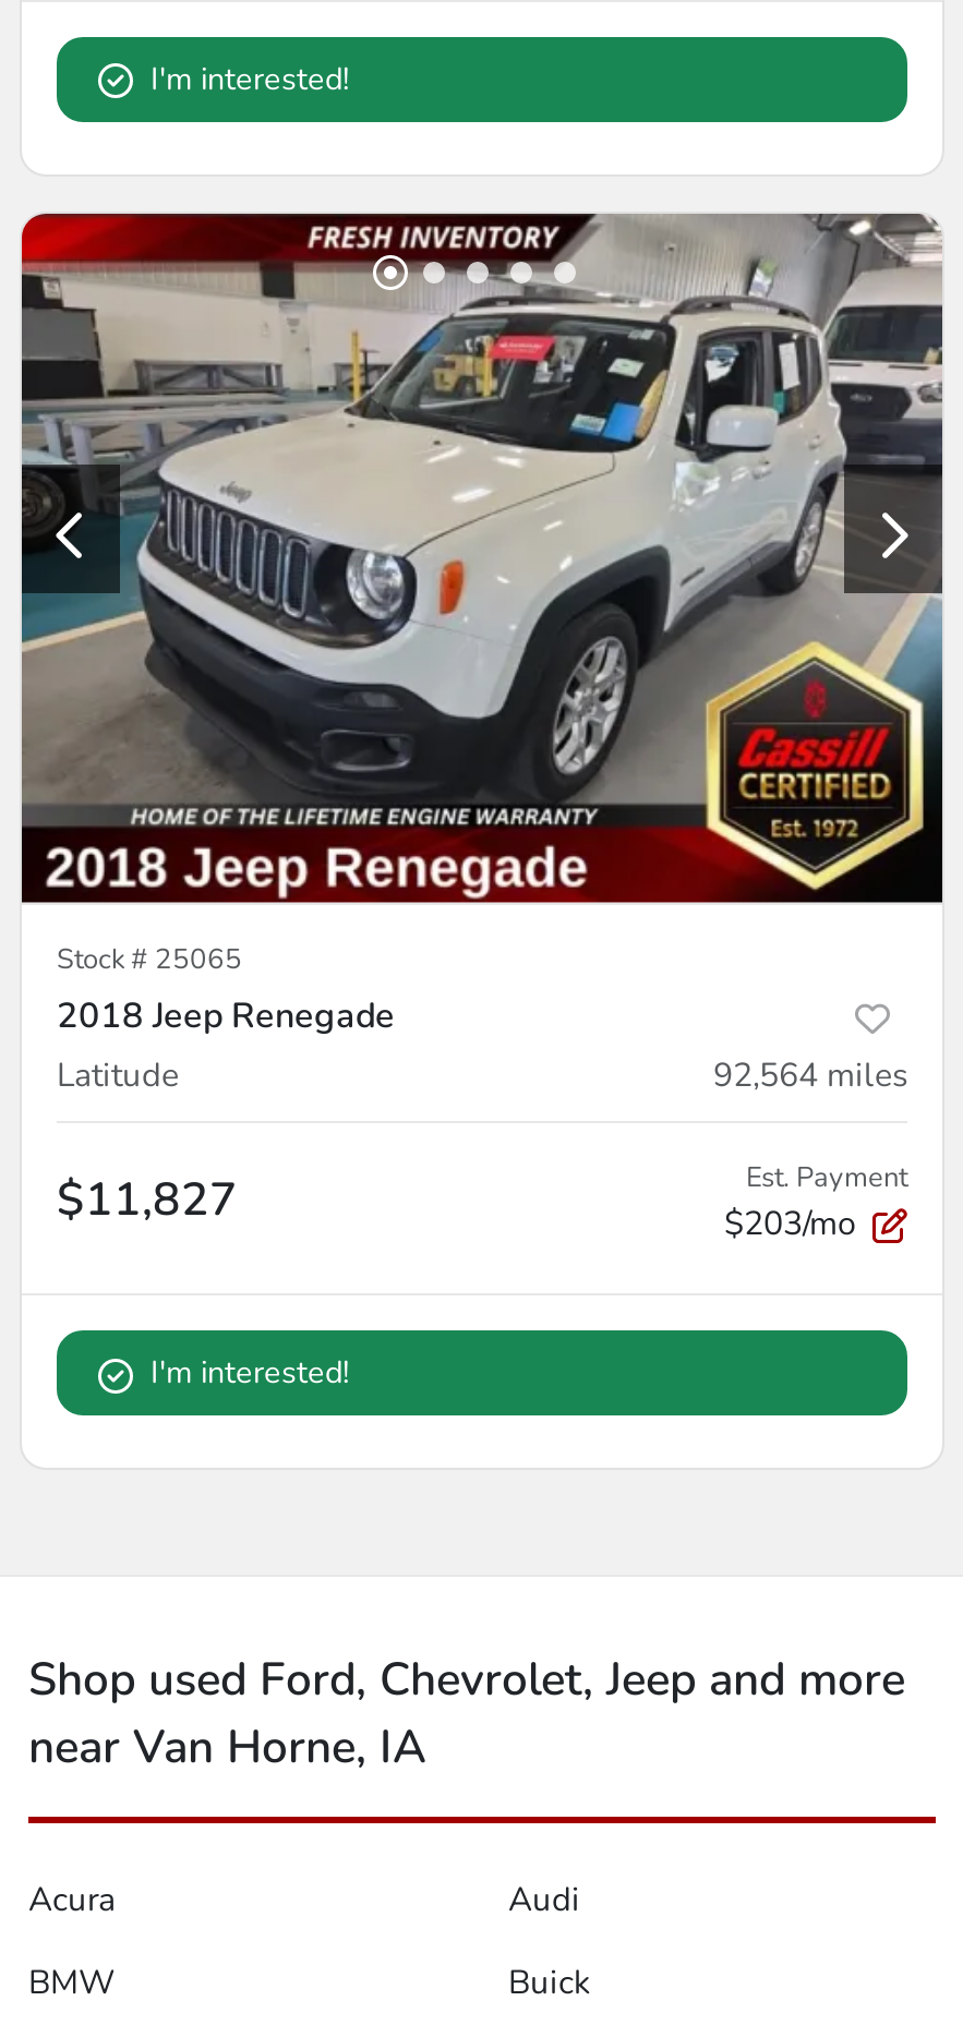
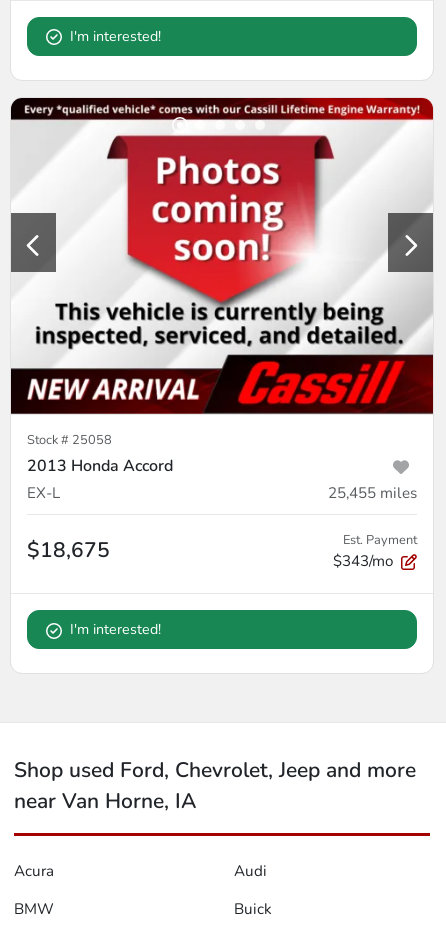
- [image]
- Stock #25065
- 2018 Jeep Renegade
- Latitude
- 92,564 miles
+ [image]
+ Stock #25058
+ 2013 Honda Accord
+ EX-L
+ 25,455 miles

- $11,827
+ $18,675

- $203/mo
+ $343/mo
